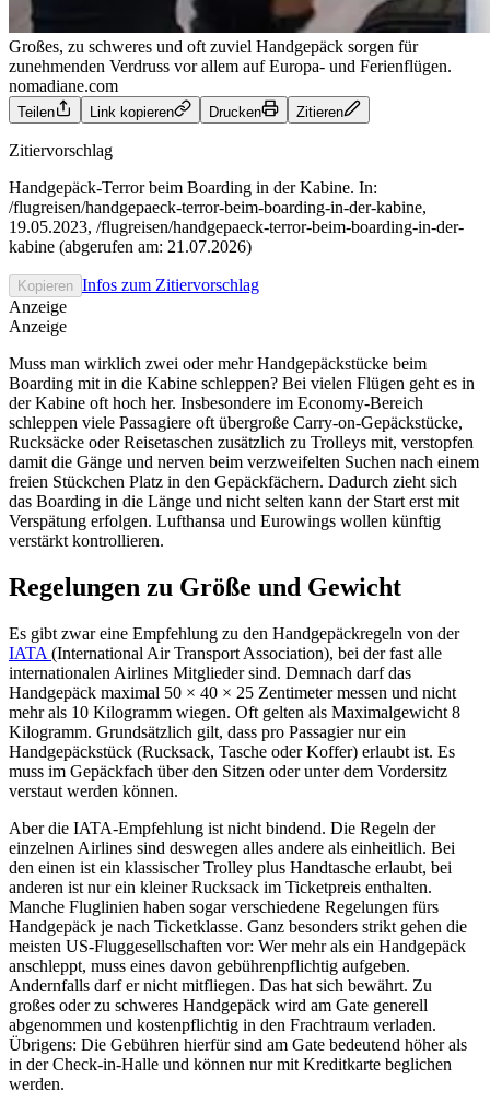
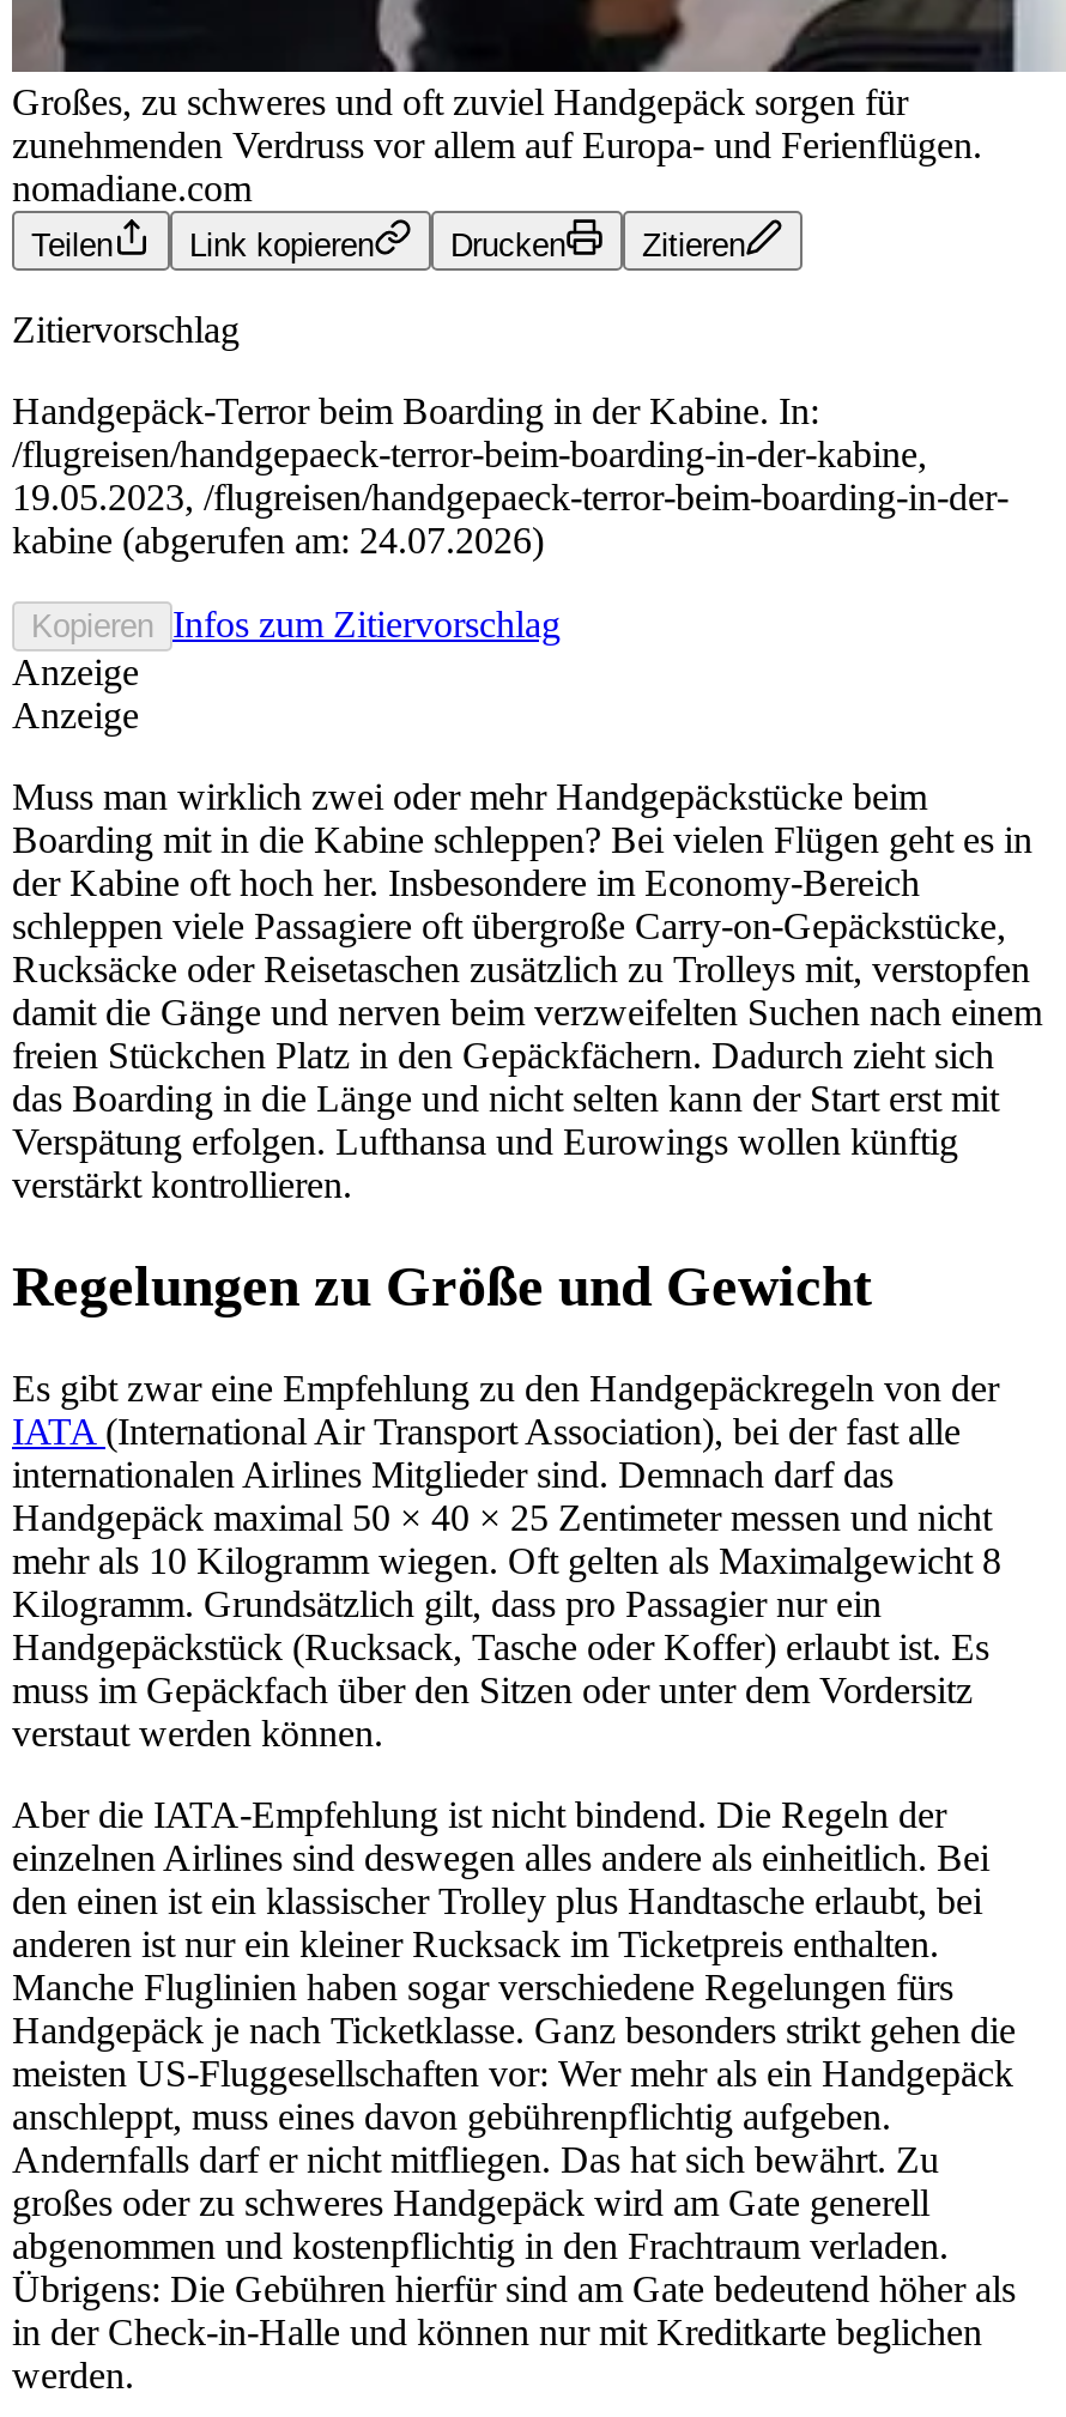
- kabine (abgerufen am: 21.07.2026)
+ kabine (abgerufen am: 24.07.2026)
